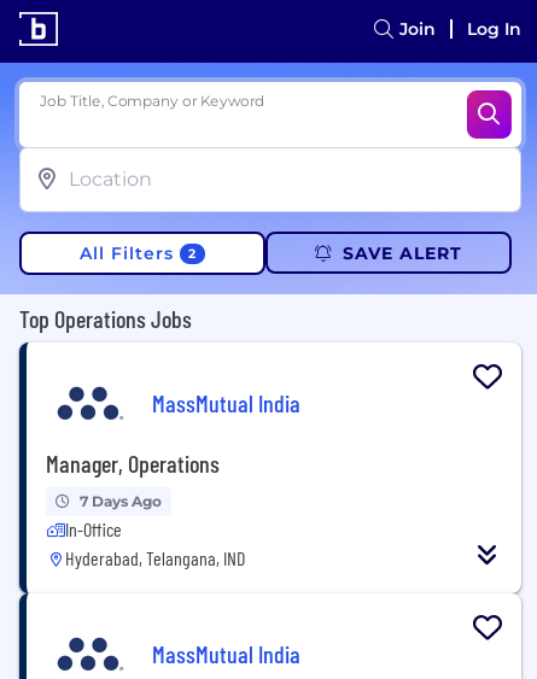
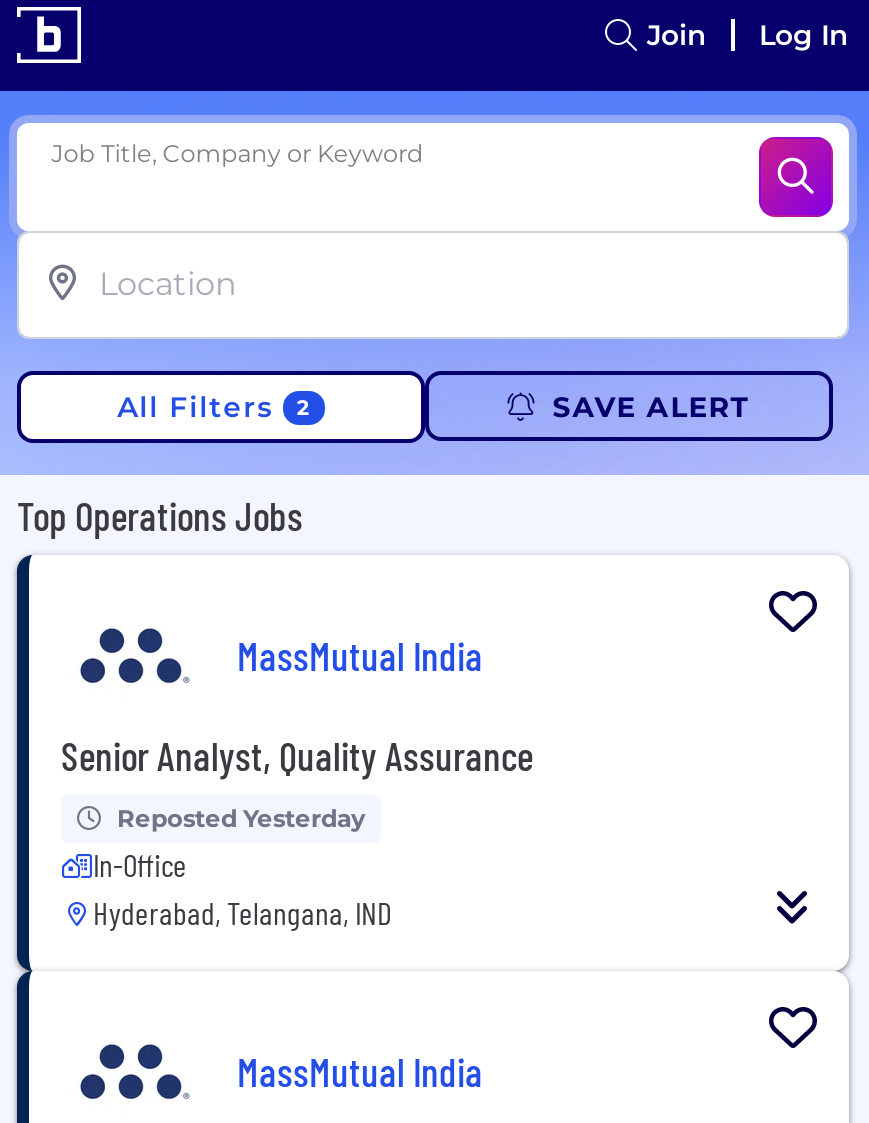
- Manager, Operations
+ Senior Analyst, Quality Assurance

- 7 Days Ago
+ Reposted Yesterday
